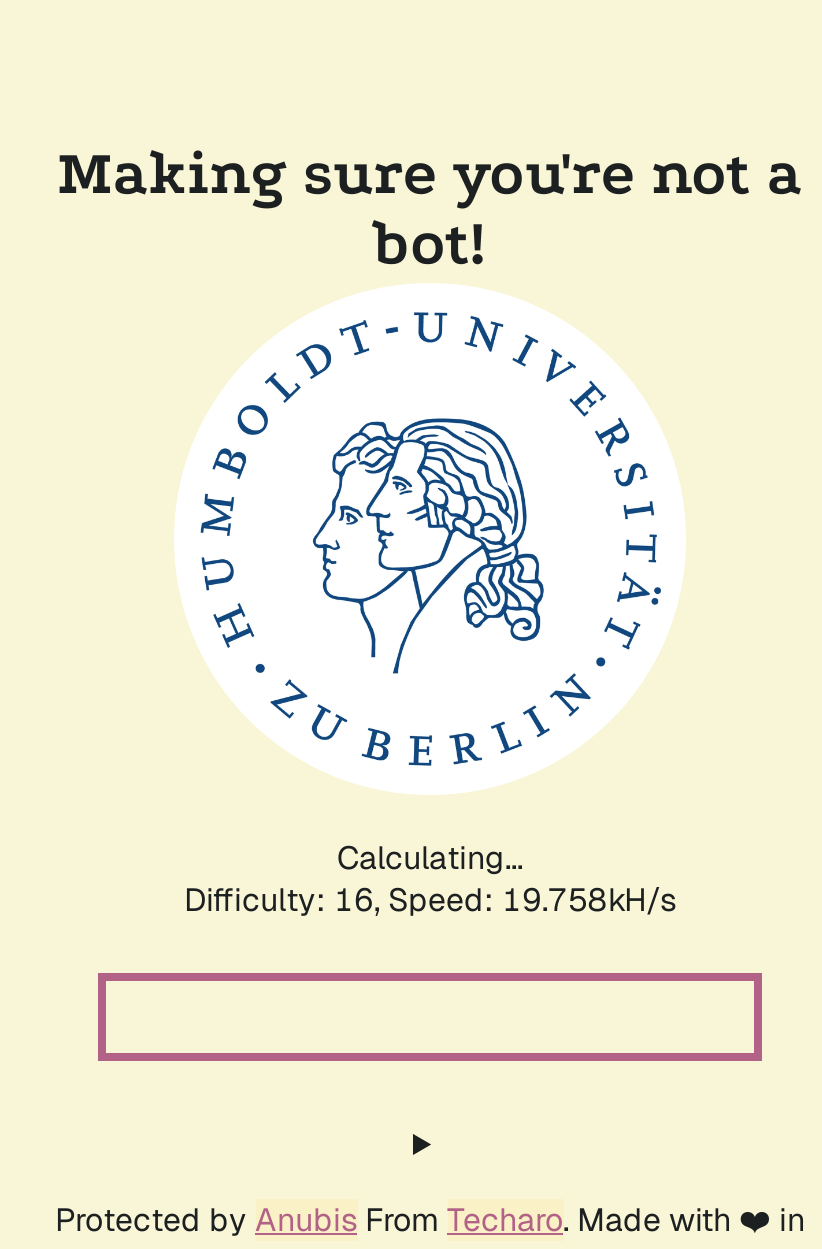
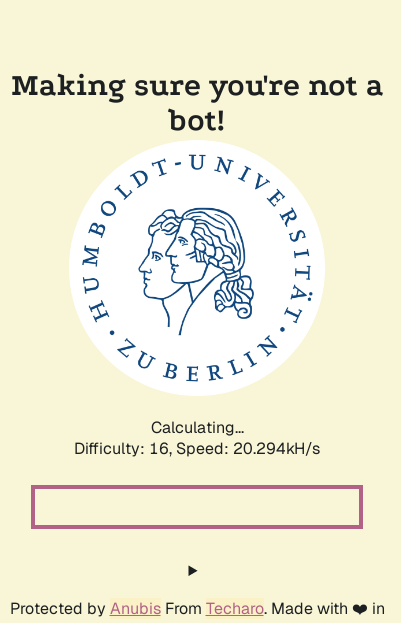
- Difficulty: 16, Speed: 19.758kH/s
+ Difficulty: 16, Speed: 20.294kH/s
